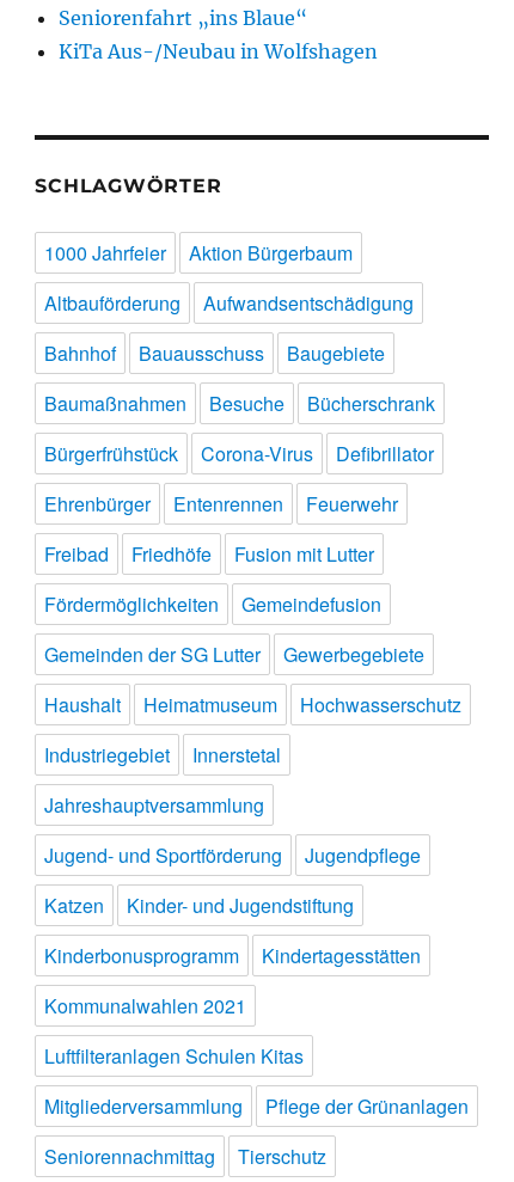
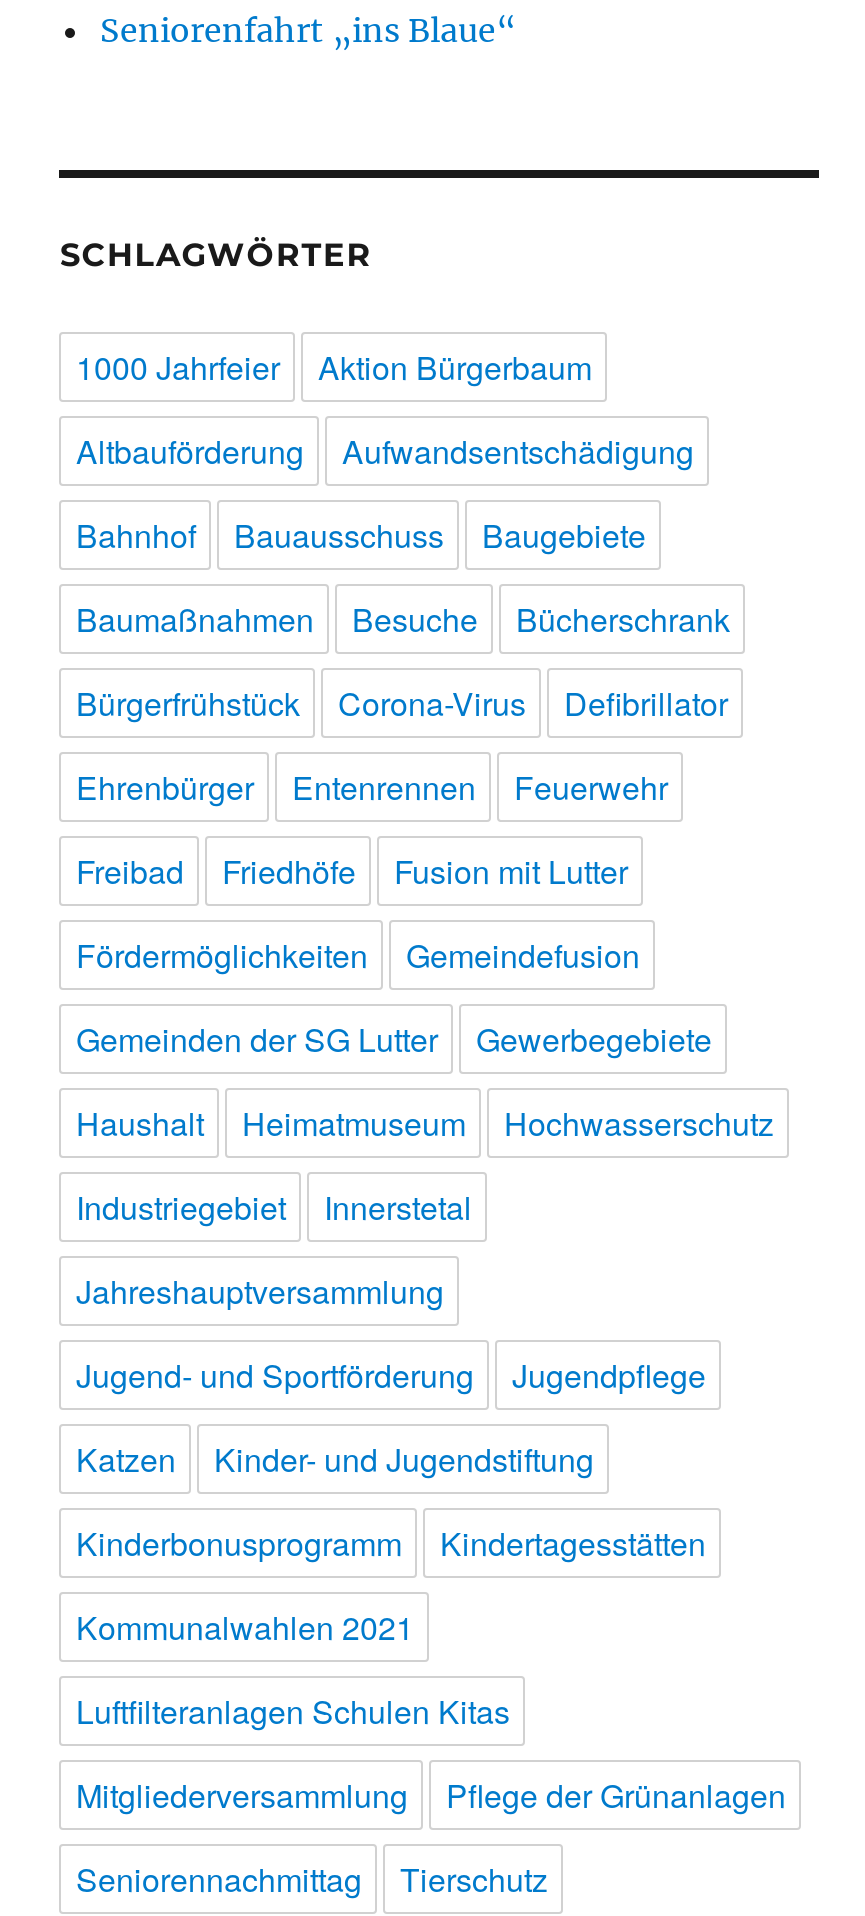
- KiTa Aus-/Neubau in Wolfshagen
